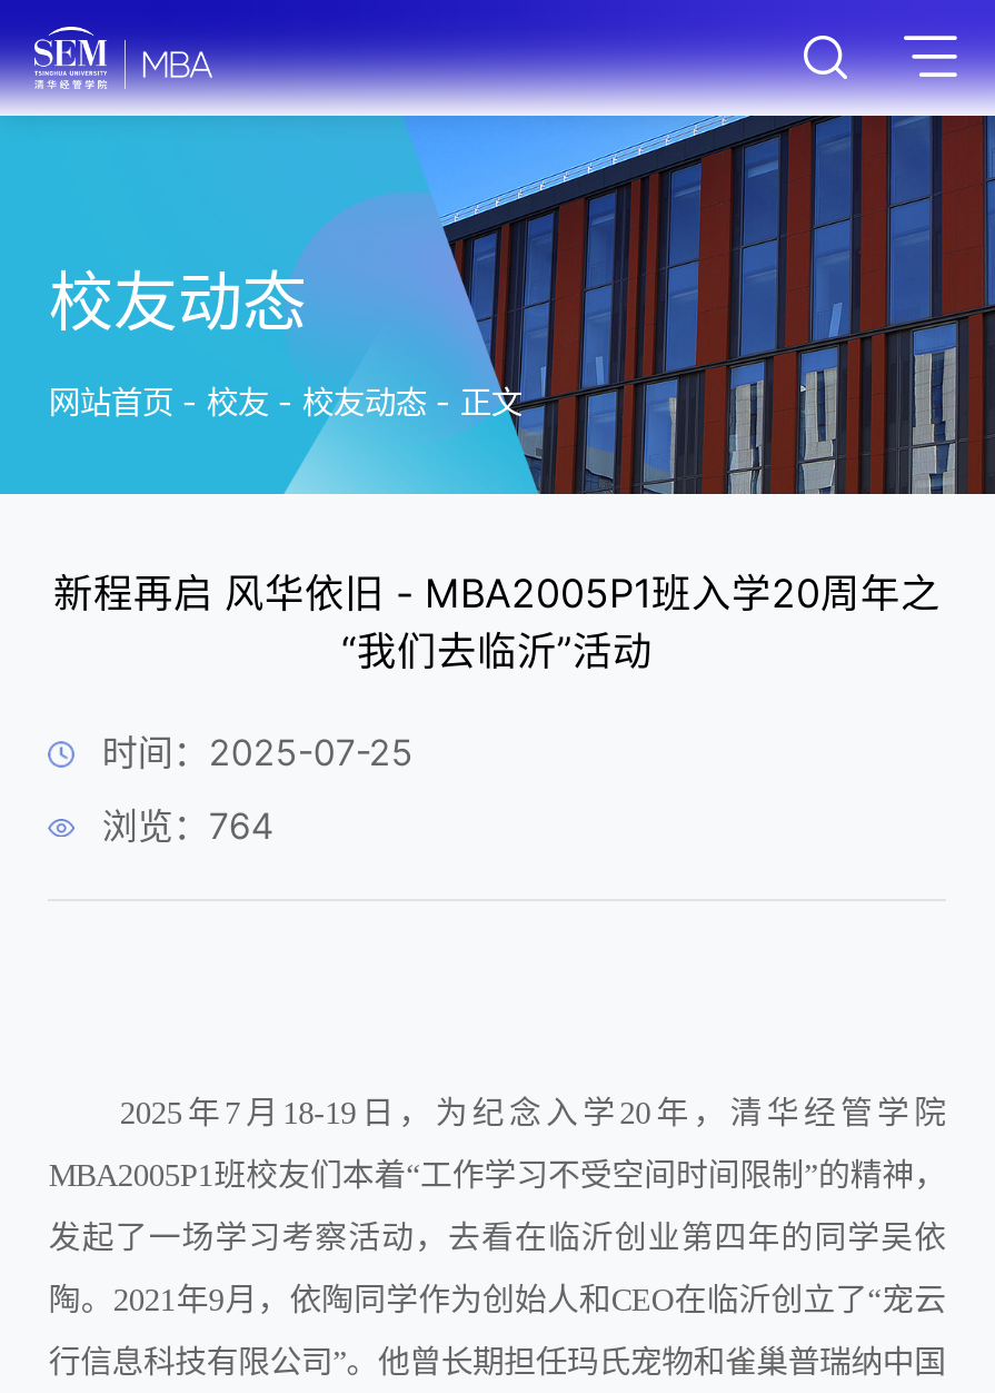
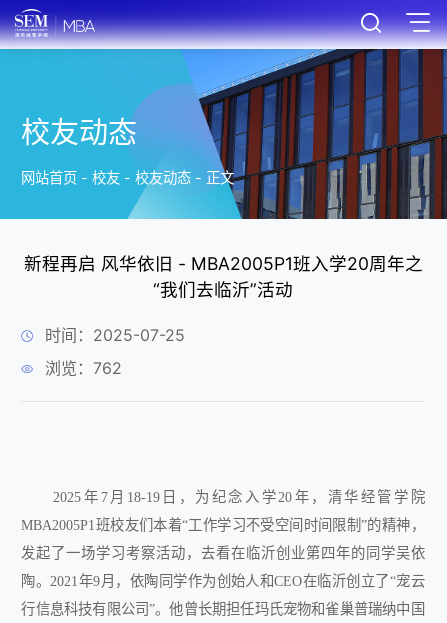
- 浏览：764
+ 浏览：762
